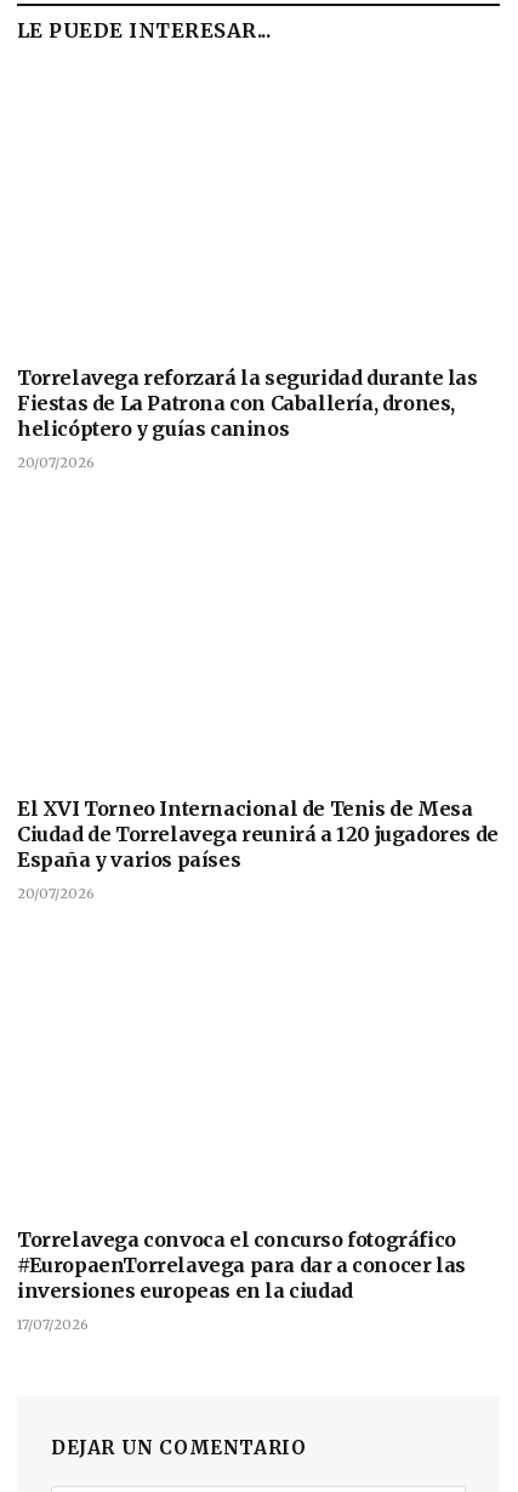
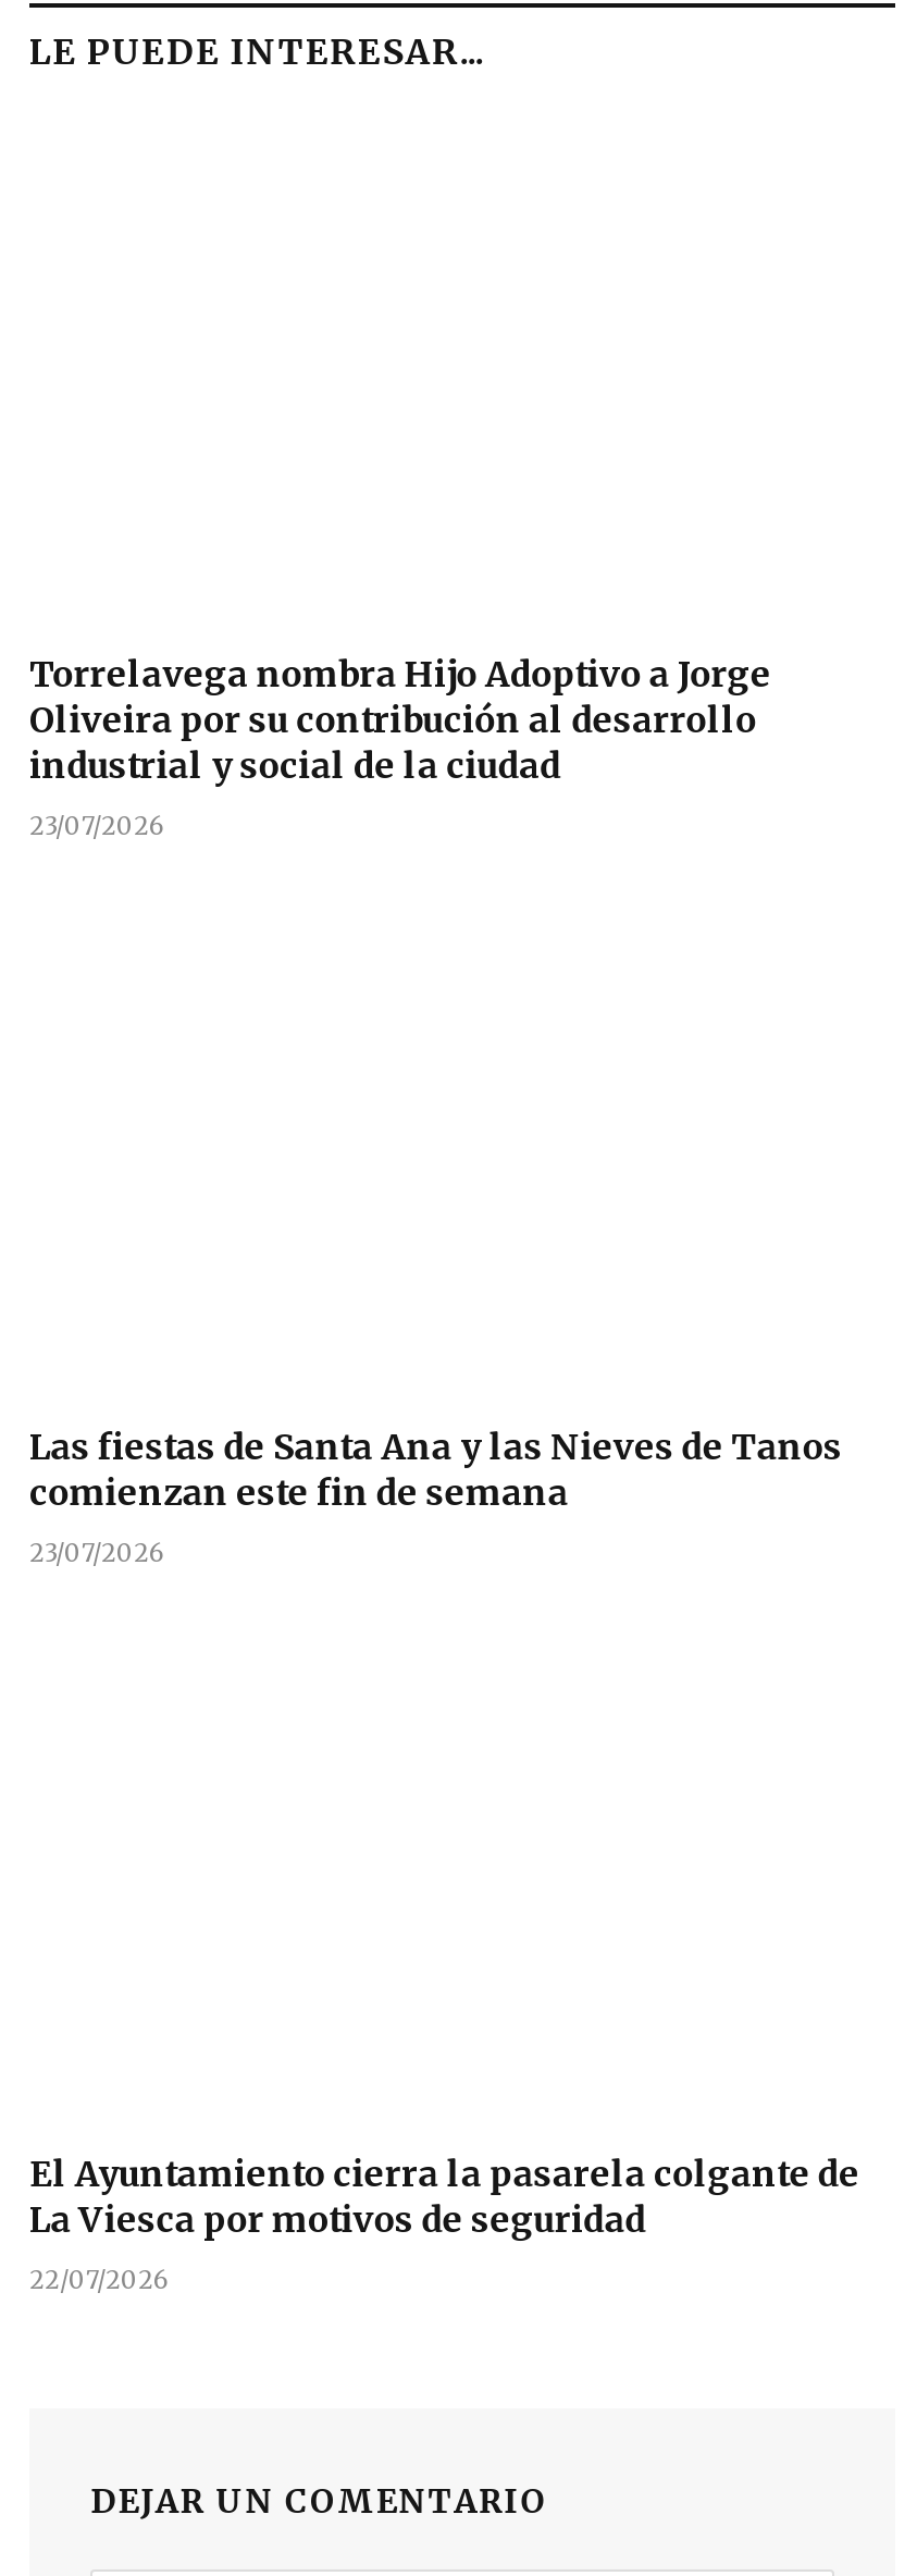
- Torrelavega reforzará la seguridad durante las
- Fiestas de La Patrona con Caballería, drones,
- helicóptero y guías caninos
+ Torrelavega nombra Hijo Adoptivo a Jorge
+ Oliveira por su contribución al desarrollo
+ industrial y social de la ciudad

- 20/07/2026
+ 23/07/2026

- El XVI Torneo Internacional de Tenis de Mesa
- Ciudad de Torrelavega reunirá a 120 jugadores de
- España y varios países
+ Las fiestas de Santa Ana y las Nieves de Tanos
+ comienzan este fin de semana

- 20/07/2026
+ 23/07/2026

- Torrelavega convoca el concurso fotográfico
- #EuropaenTorrelavega para dar a conocer las
- inversiones europeas en la ciudad
+ El Ayuntamiento cierra la pasarela colgante de
+ La Viesca por motivos de seguridad

- 17/07/2026
+ 22/07/2026
